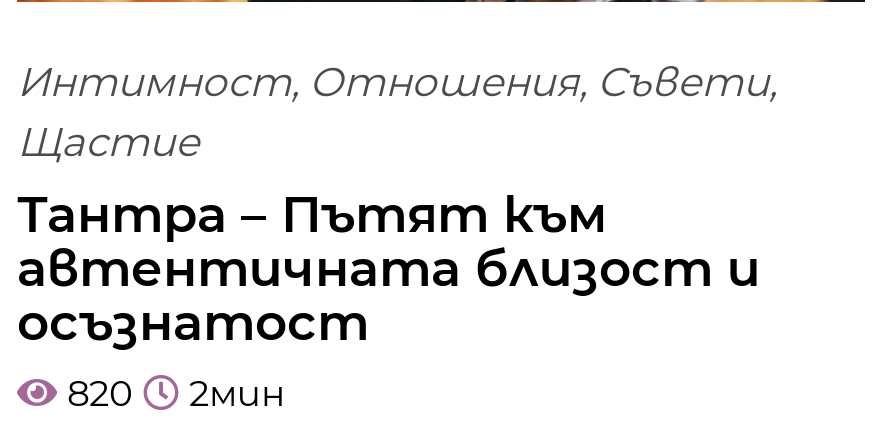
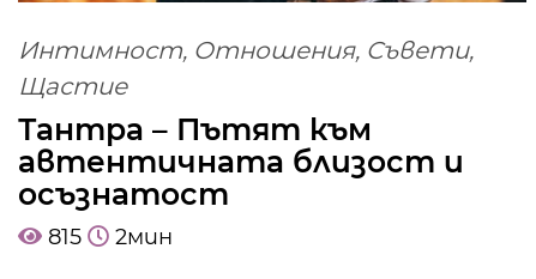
- 820 2мин
+ 815 2мин
